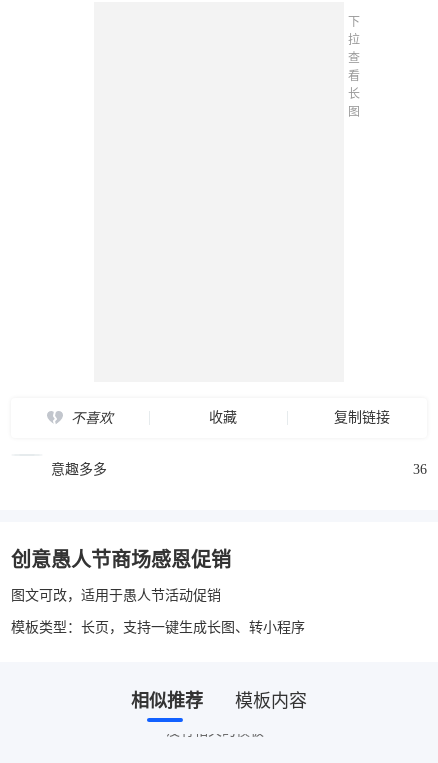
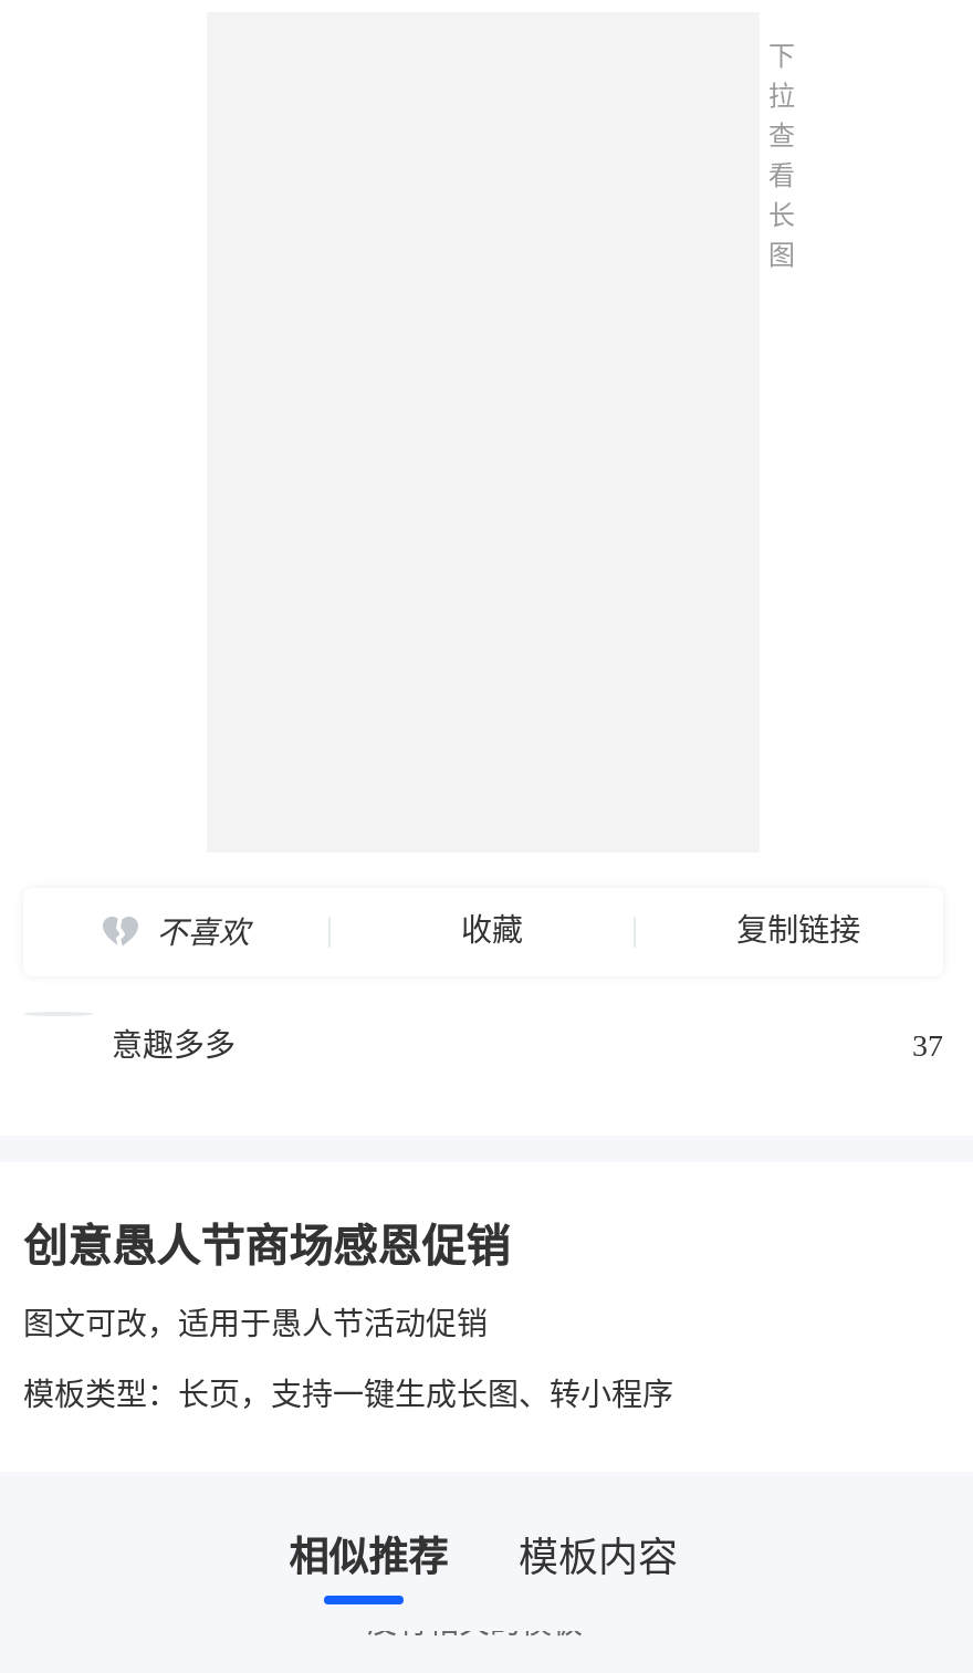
- 36
+ 37
